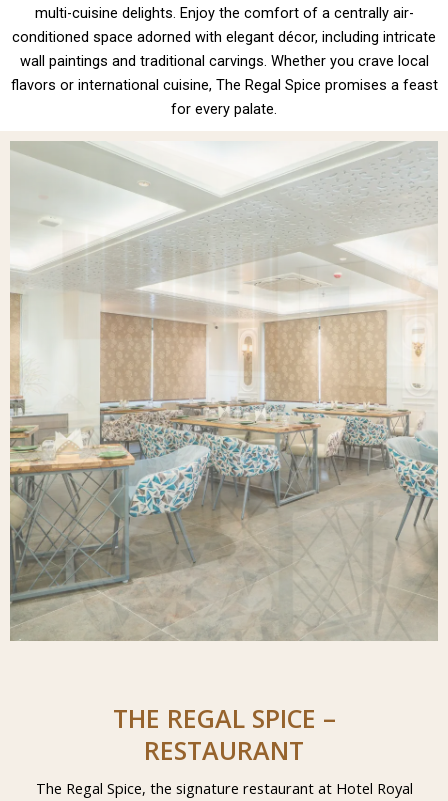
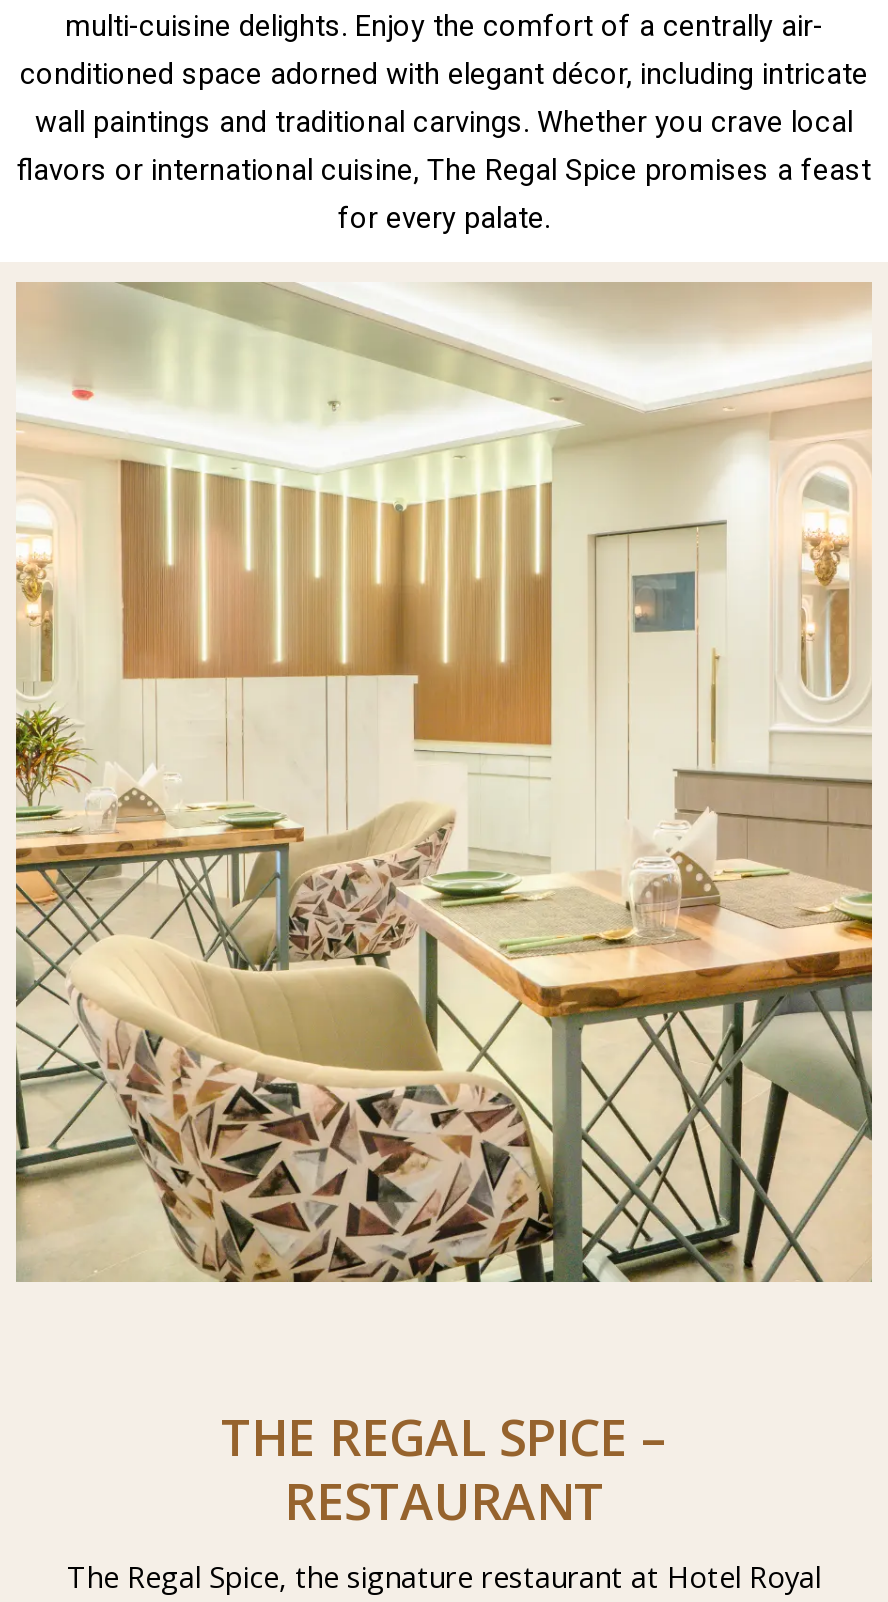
- [image]
+ [image]
